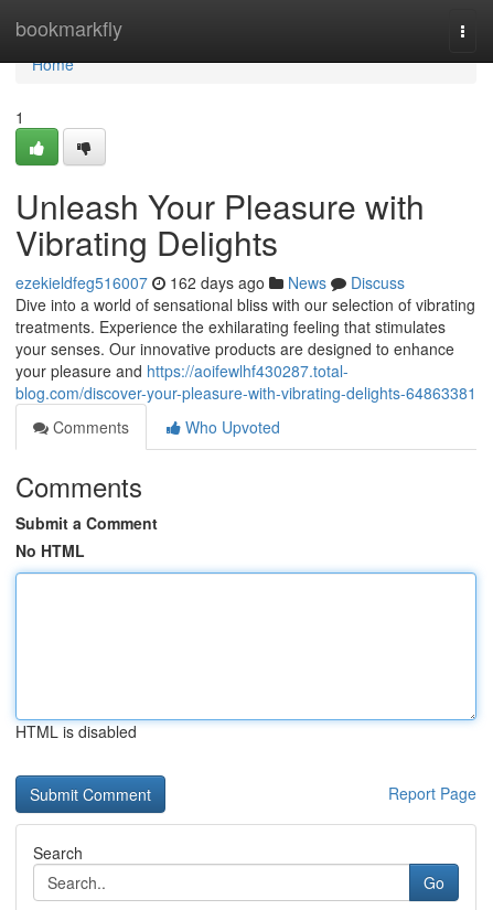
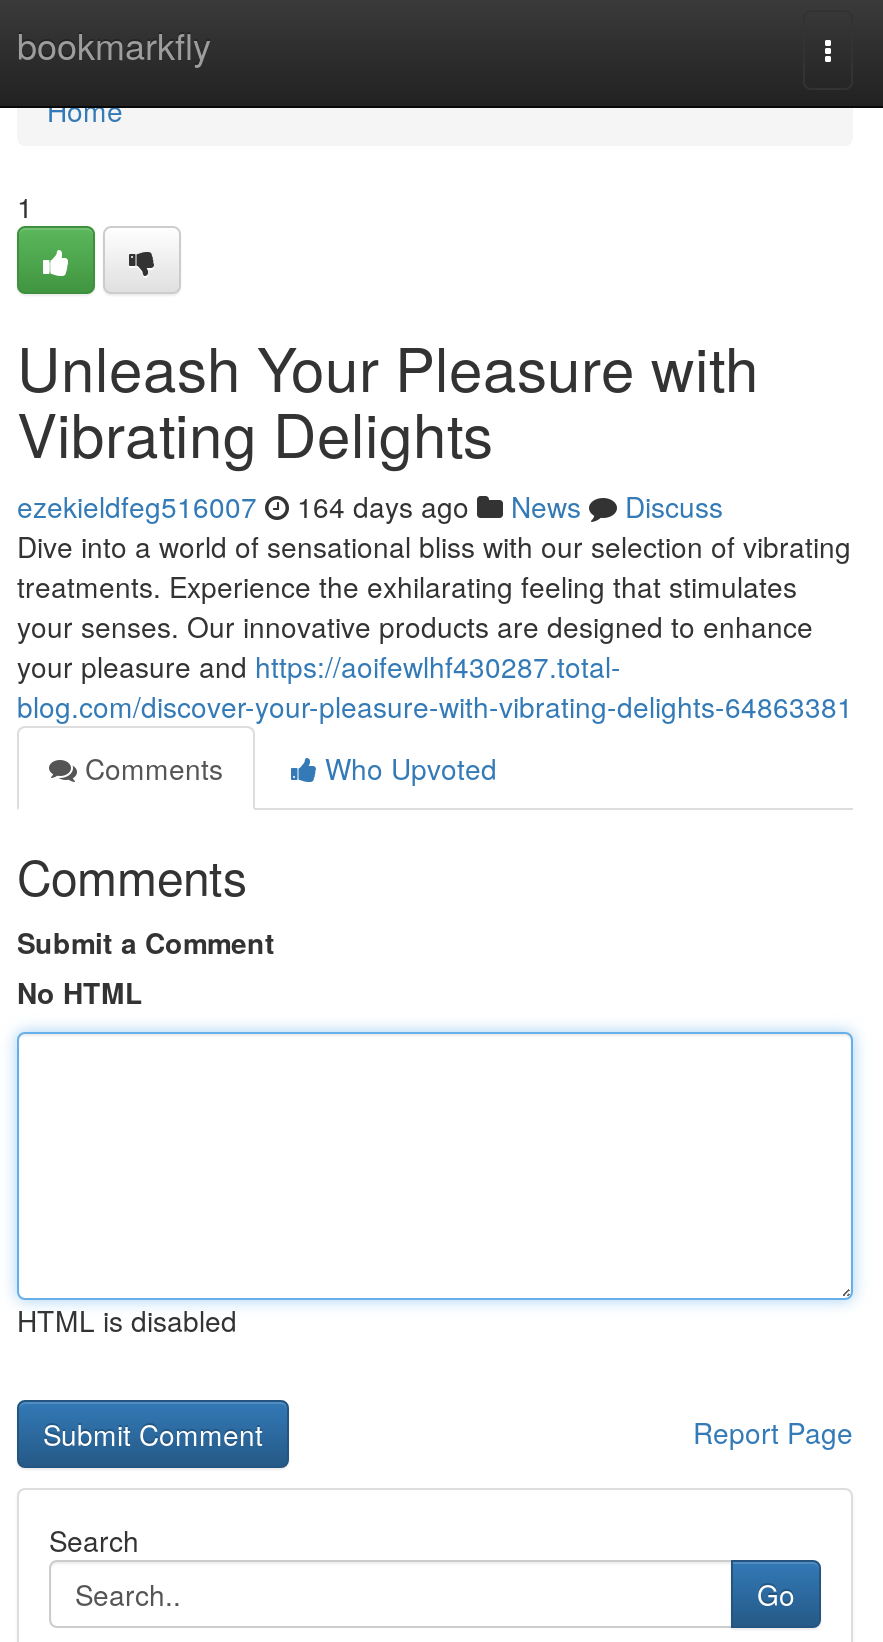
- ezekieldfeg516007 162 days ago News Discuss
+ ezekieldfeg516007 164 days ago News Discuss
